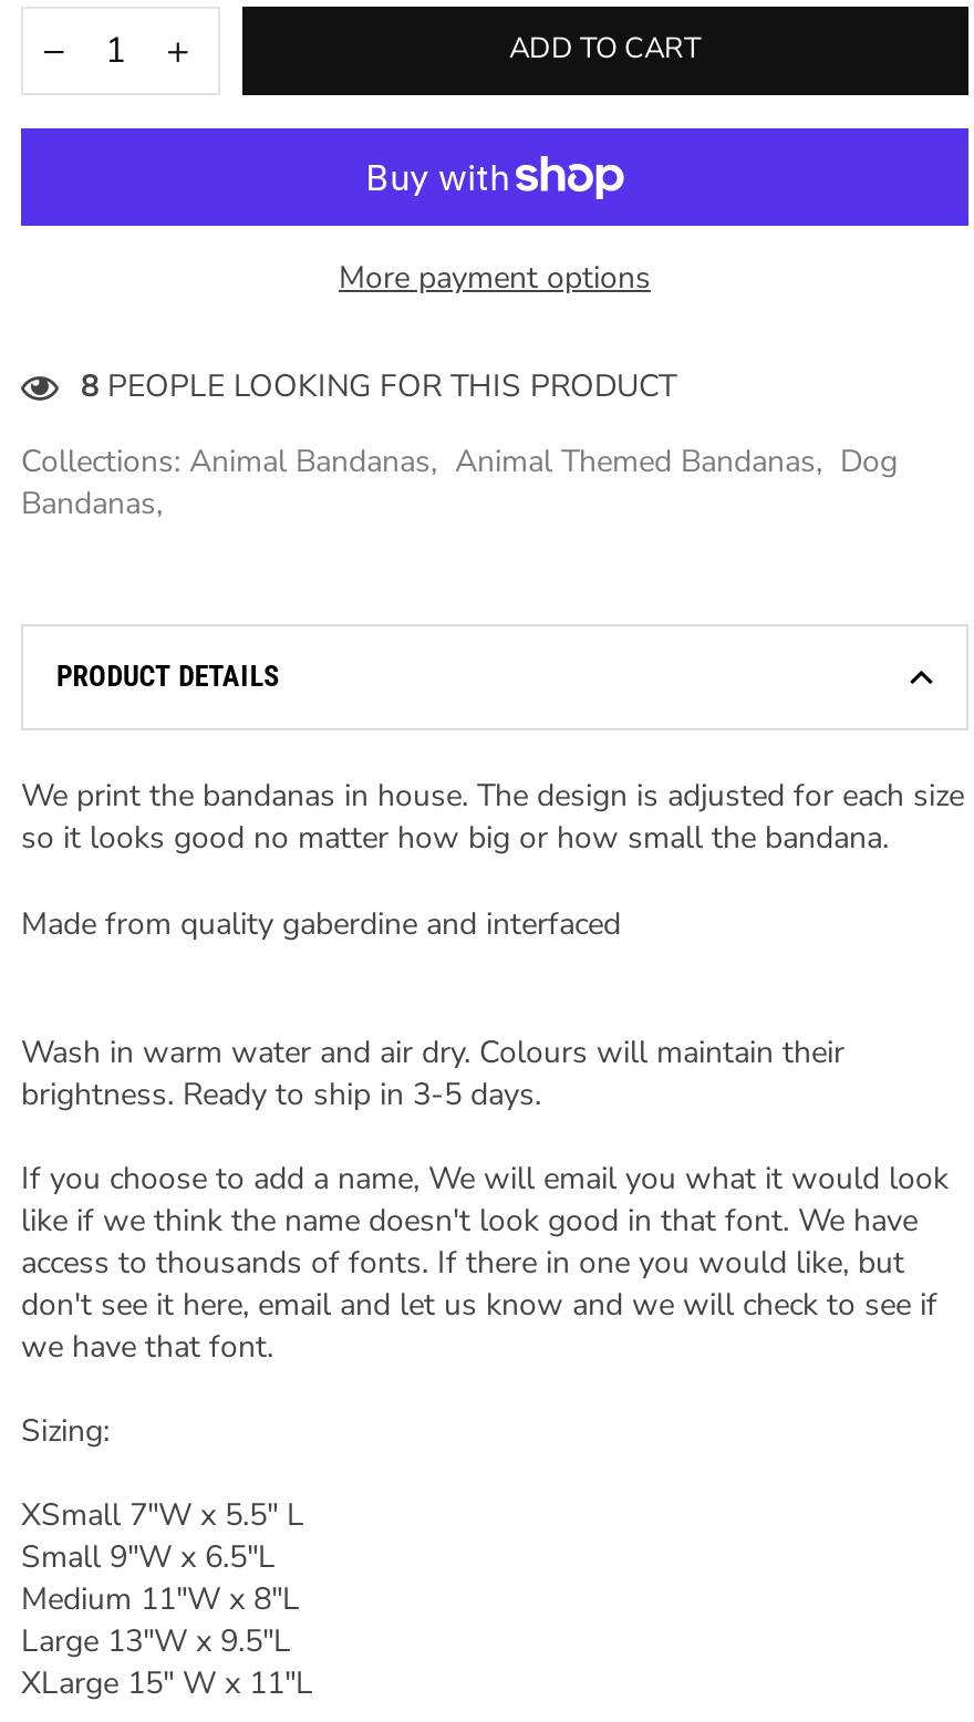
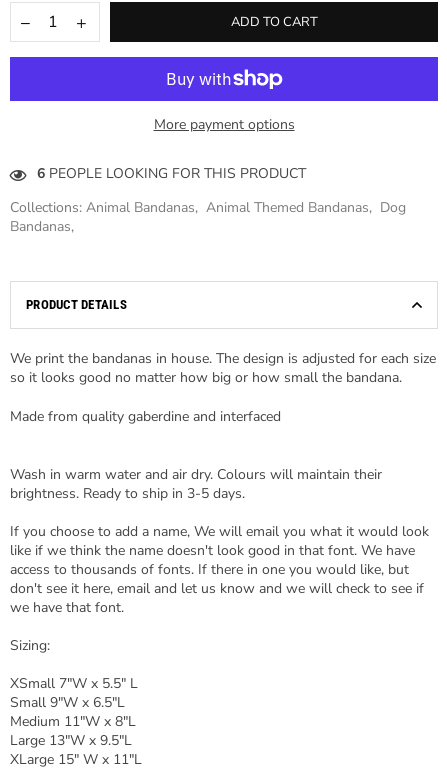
- 8 PEOPLE LOOKING FOR THIS PRODUCT
+ 6 PEOPLE LOOKING FOR THIS PRODUCT
